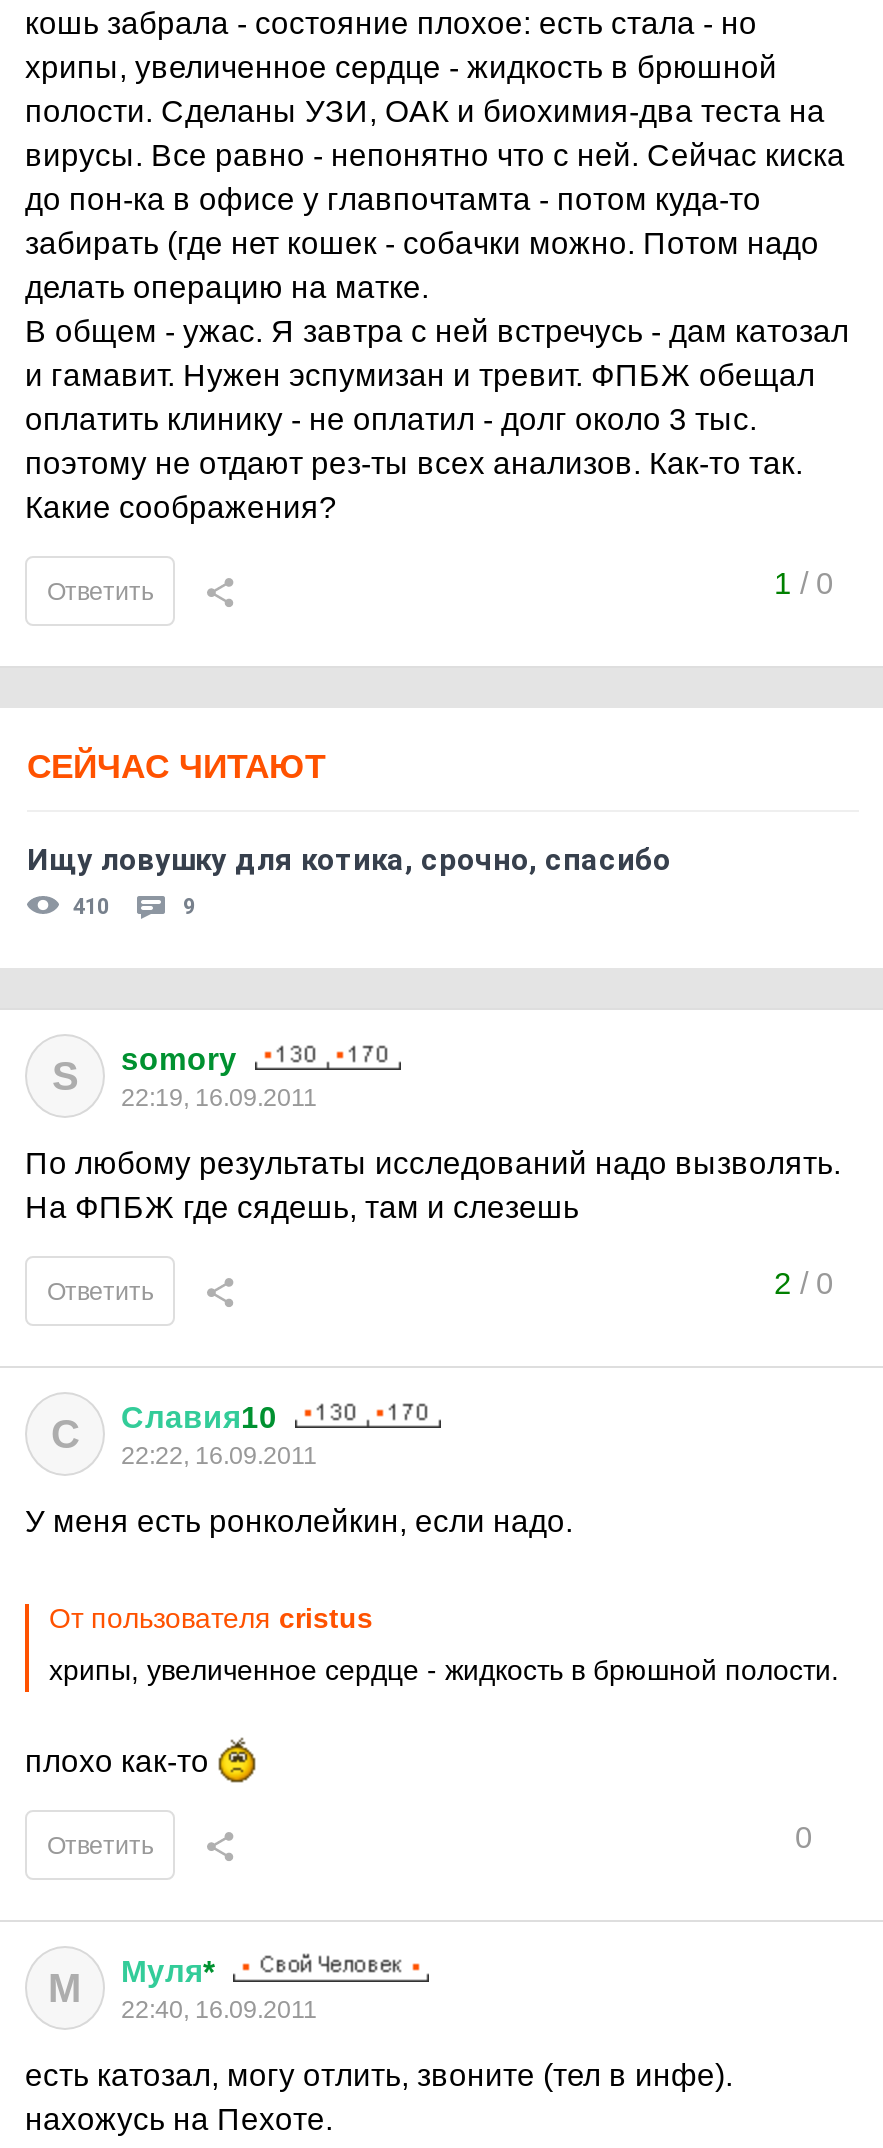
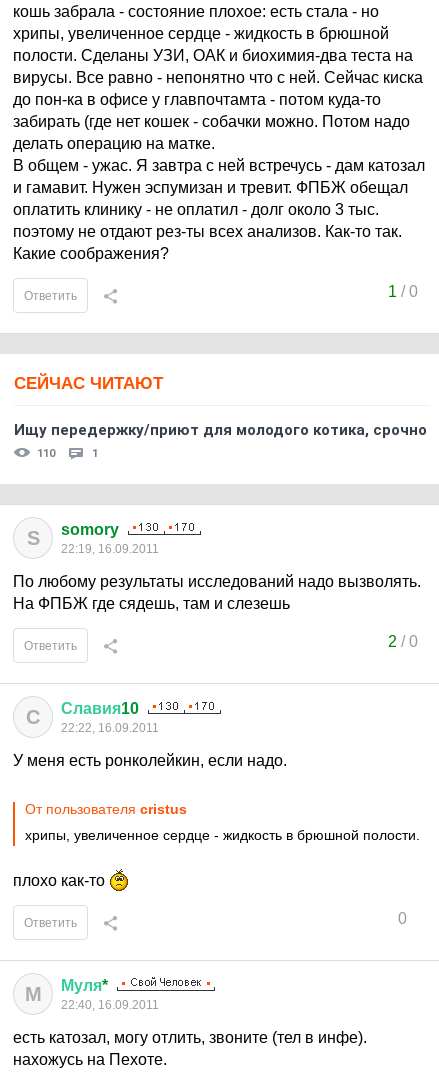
- Ищу ловушку для котика, срочно, спасибо
+ Ищу передержку/приют для молодого котика, срочно

- 410
+ 110

- 9
+ 1
